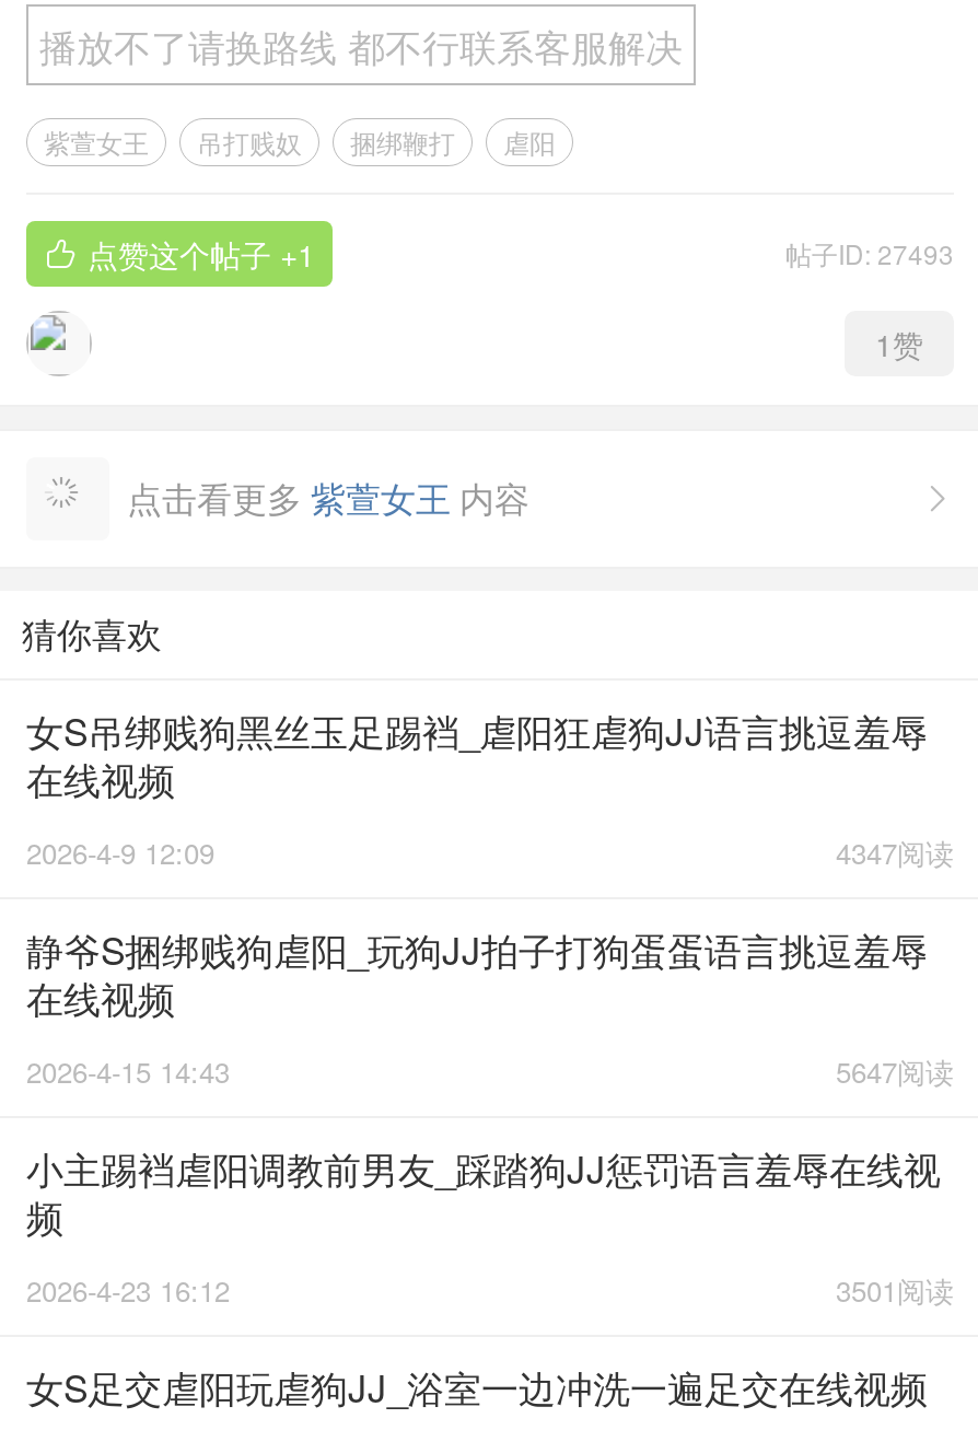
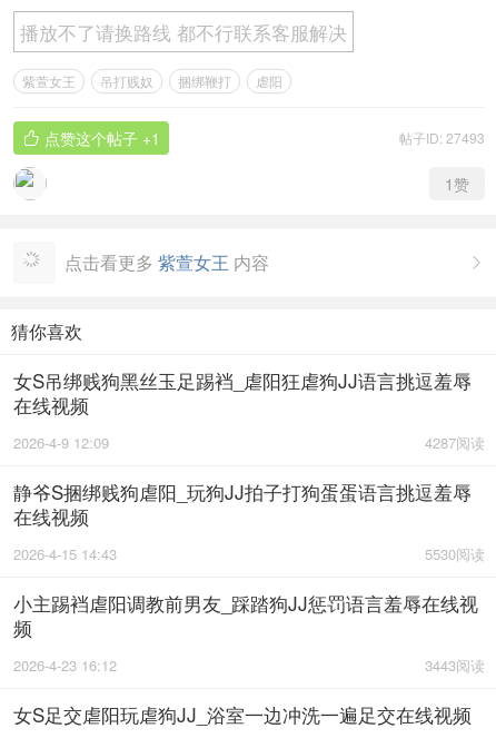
- 4347阅读
+ 4287阅读

- 5647阅读
+ 5530阅读

- 3501阅读
+ 3443阅读
